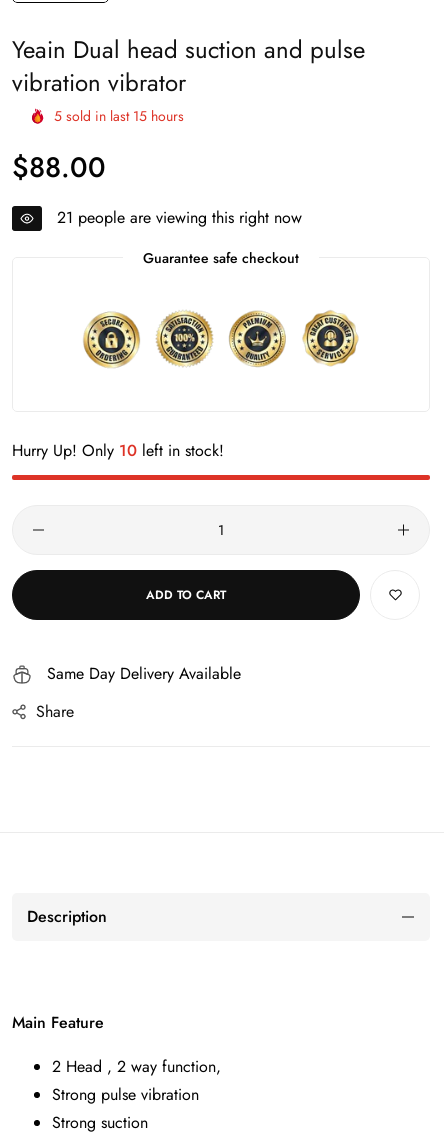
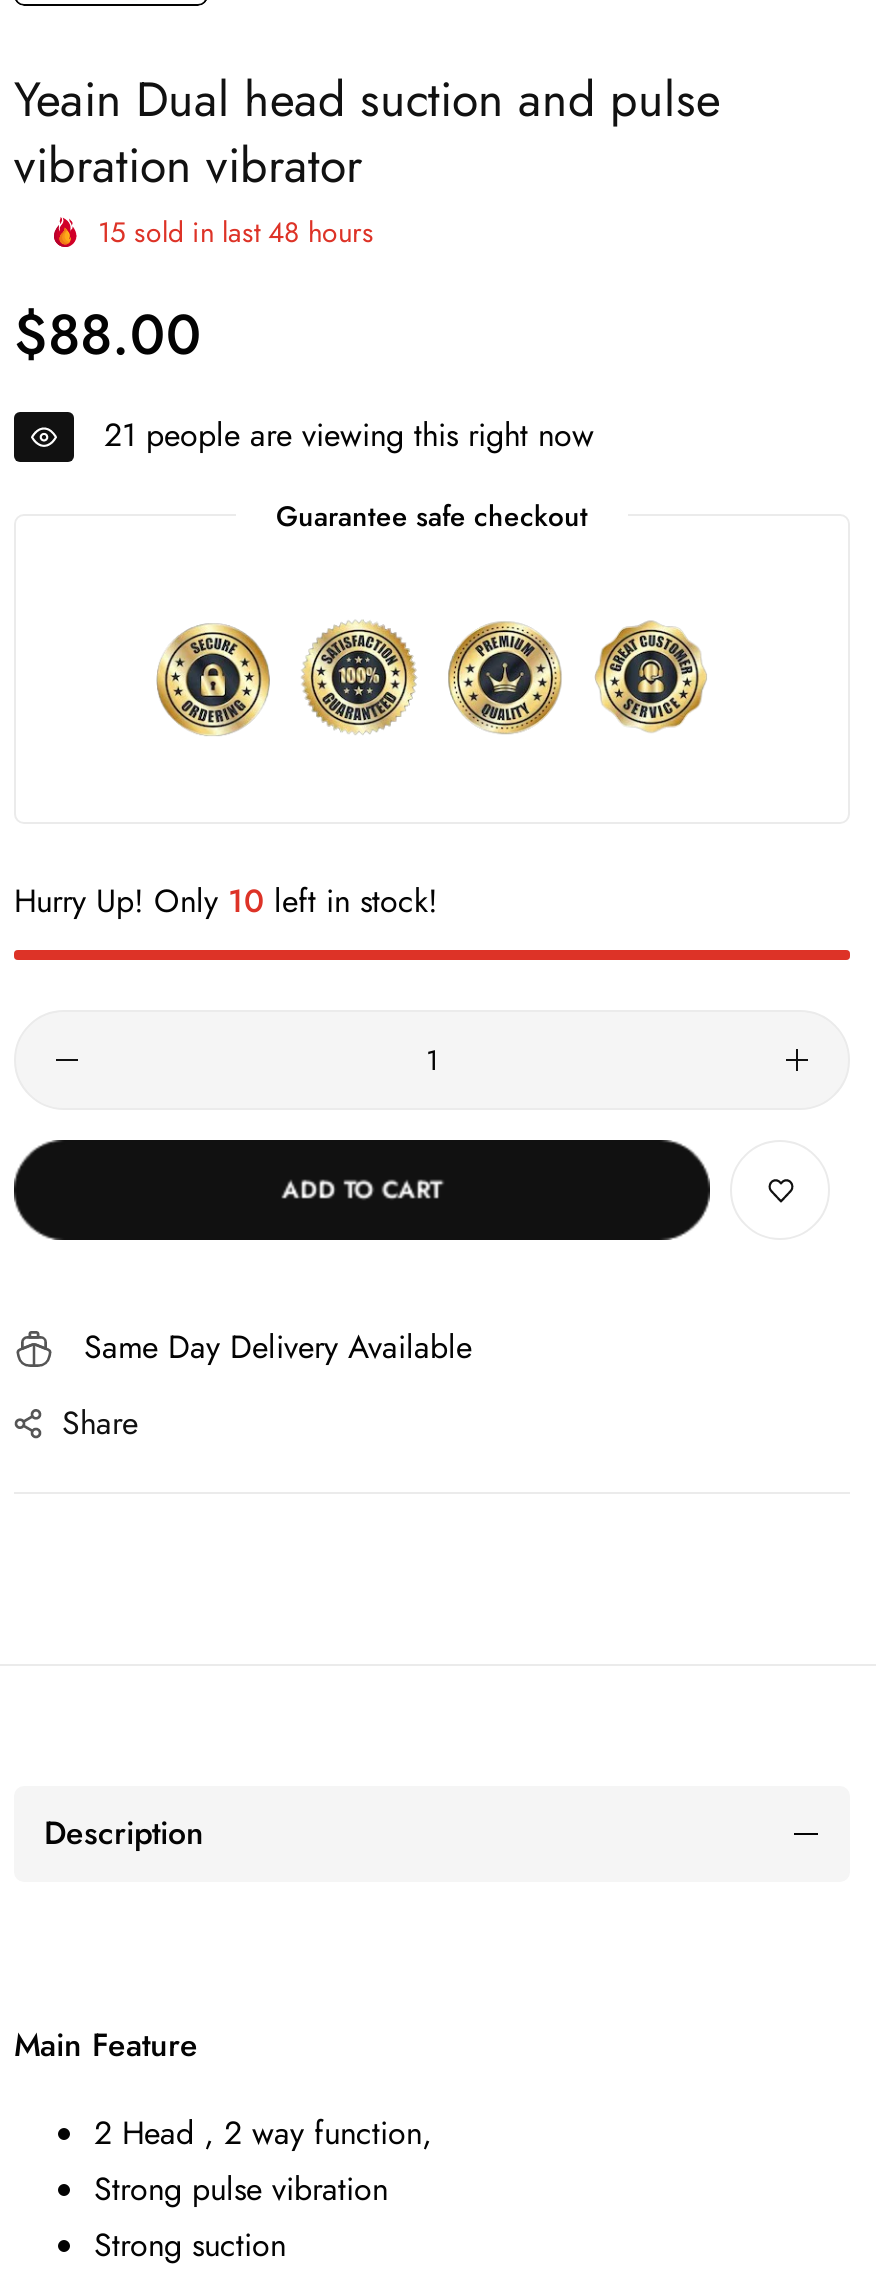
- 5 sold in last 15 hours
+ 15 sold in last 48 hours
